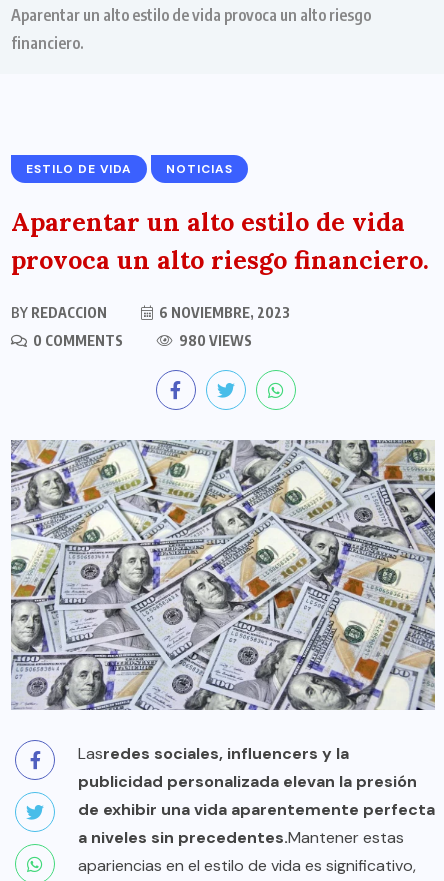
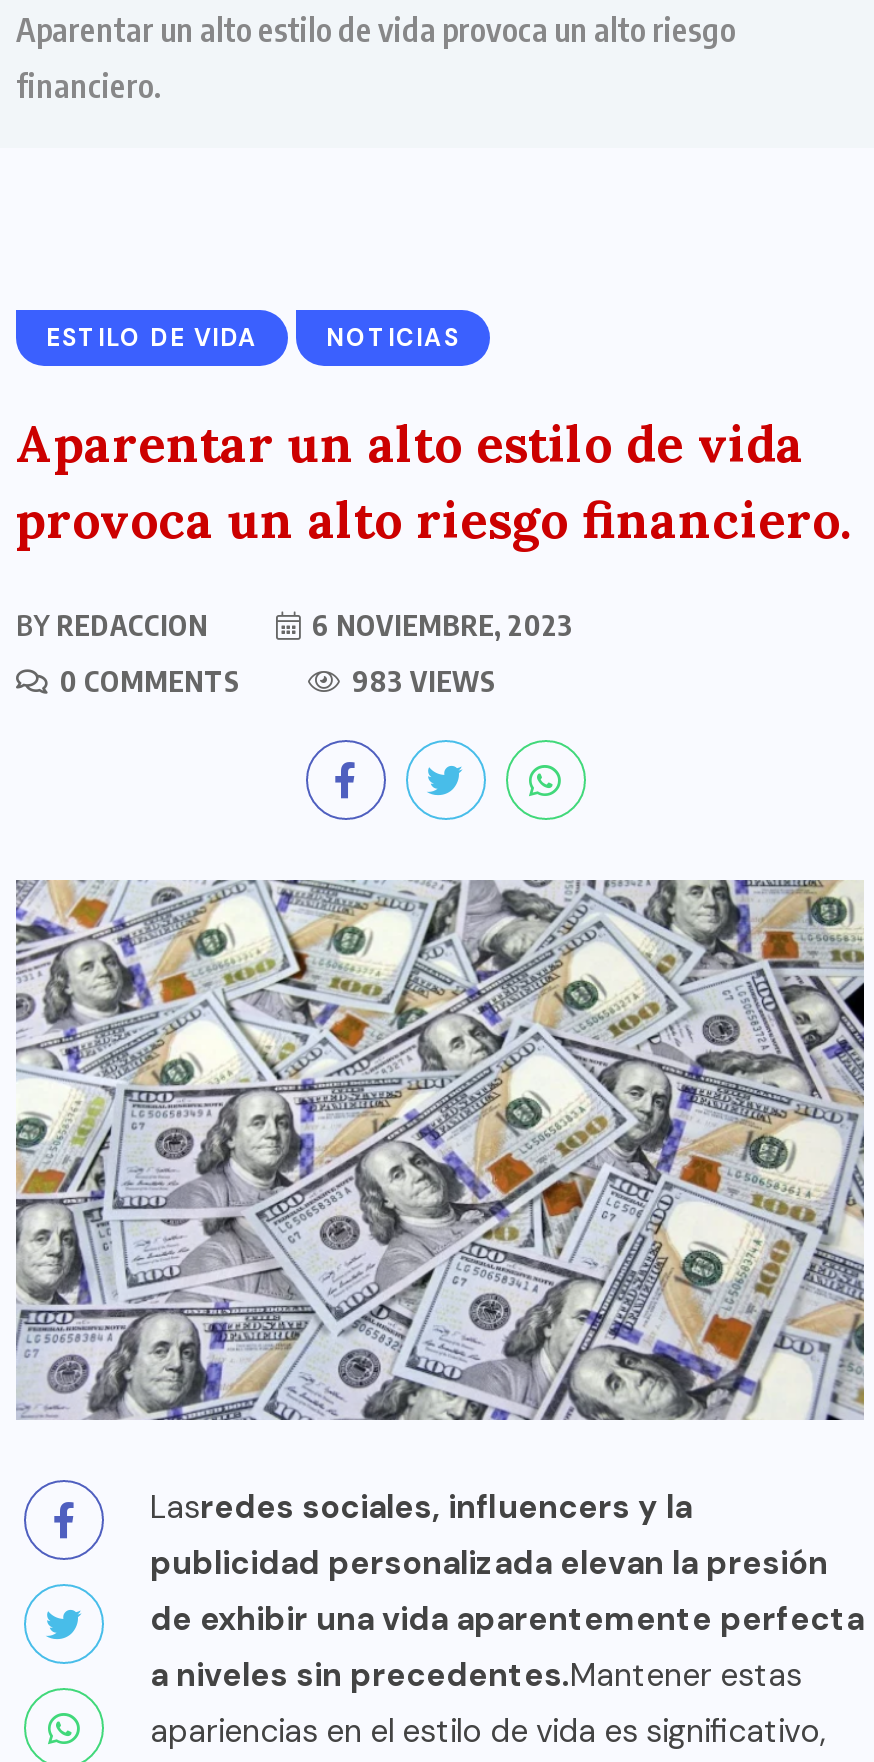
- 980 VIEWS
+ 983 VIEWS
